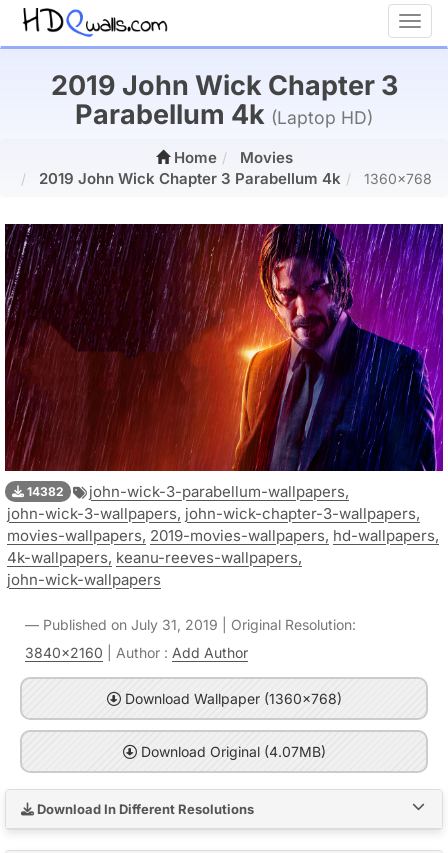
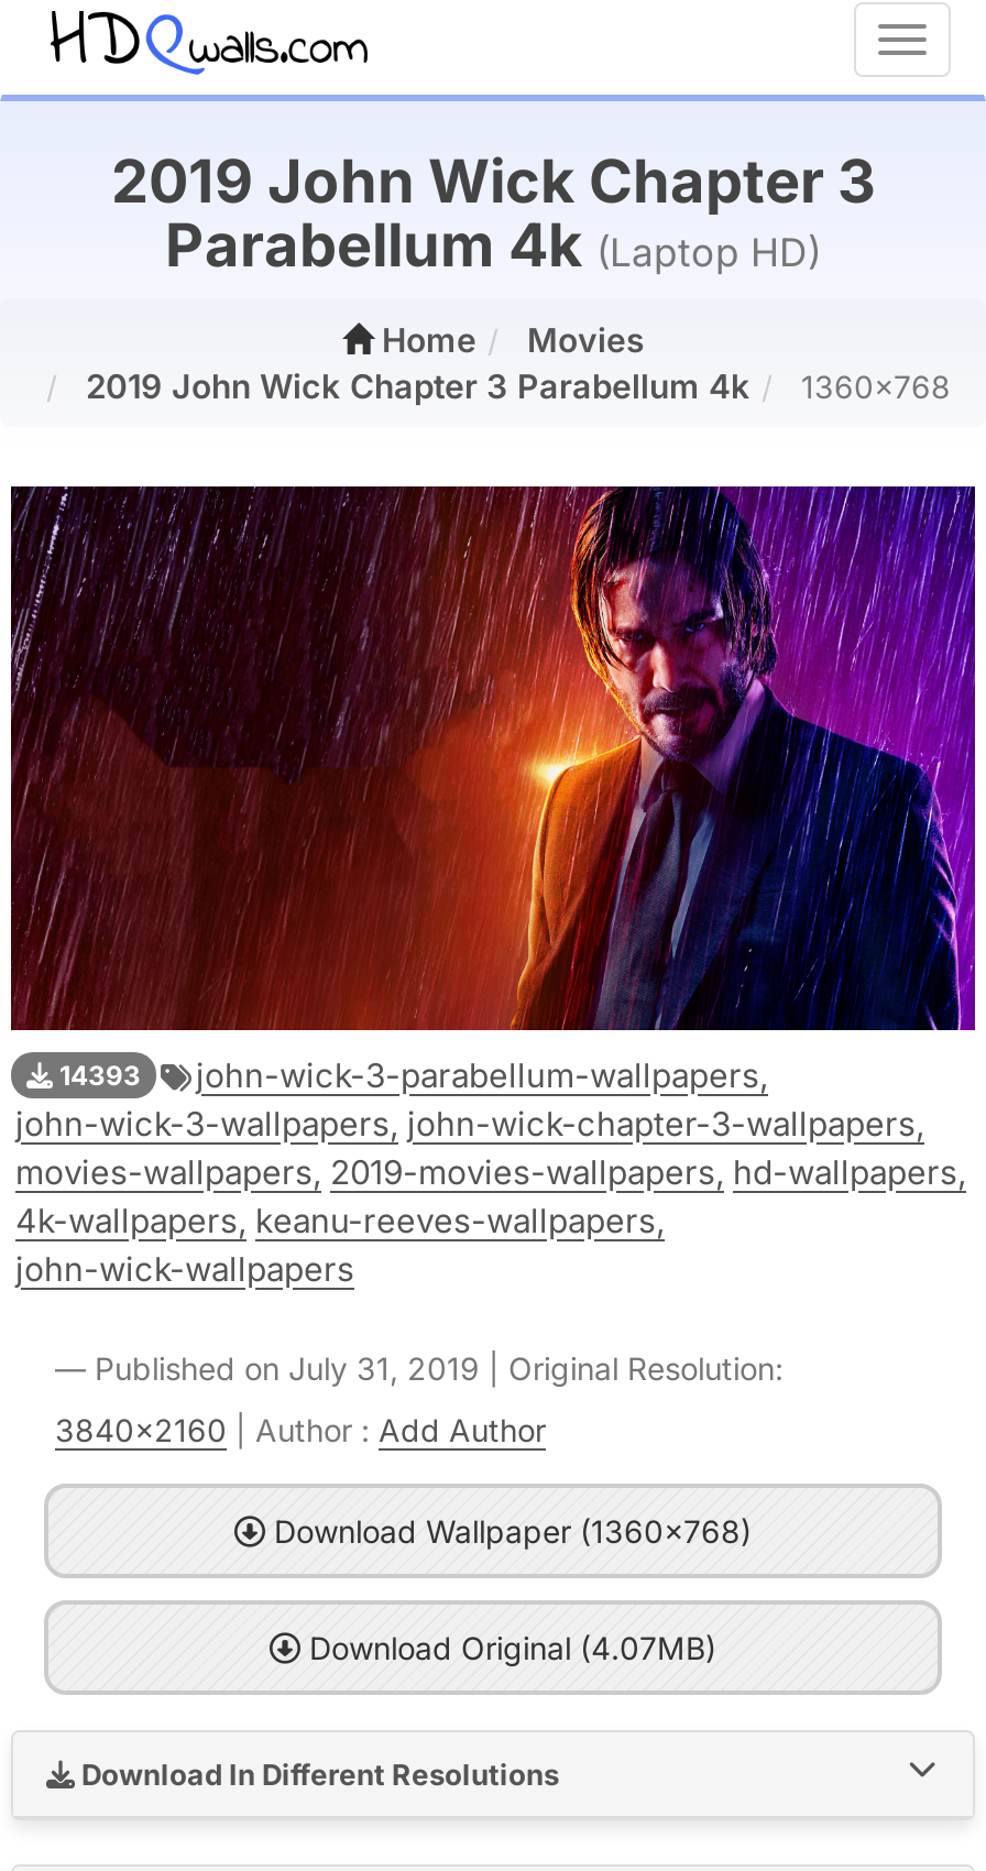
- 14382 john-wick-3-parabellum-wallpapers,
+ 14393 john-wick-3-parabellum-wallpapers,
